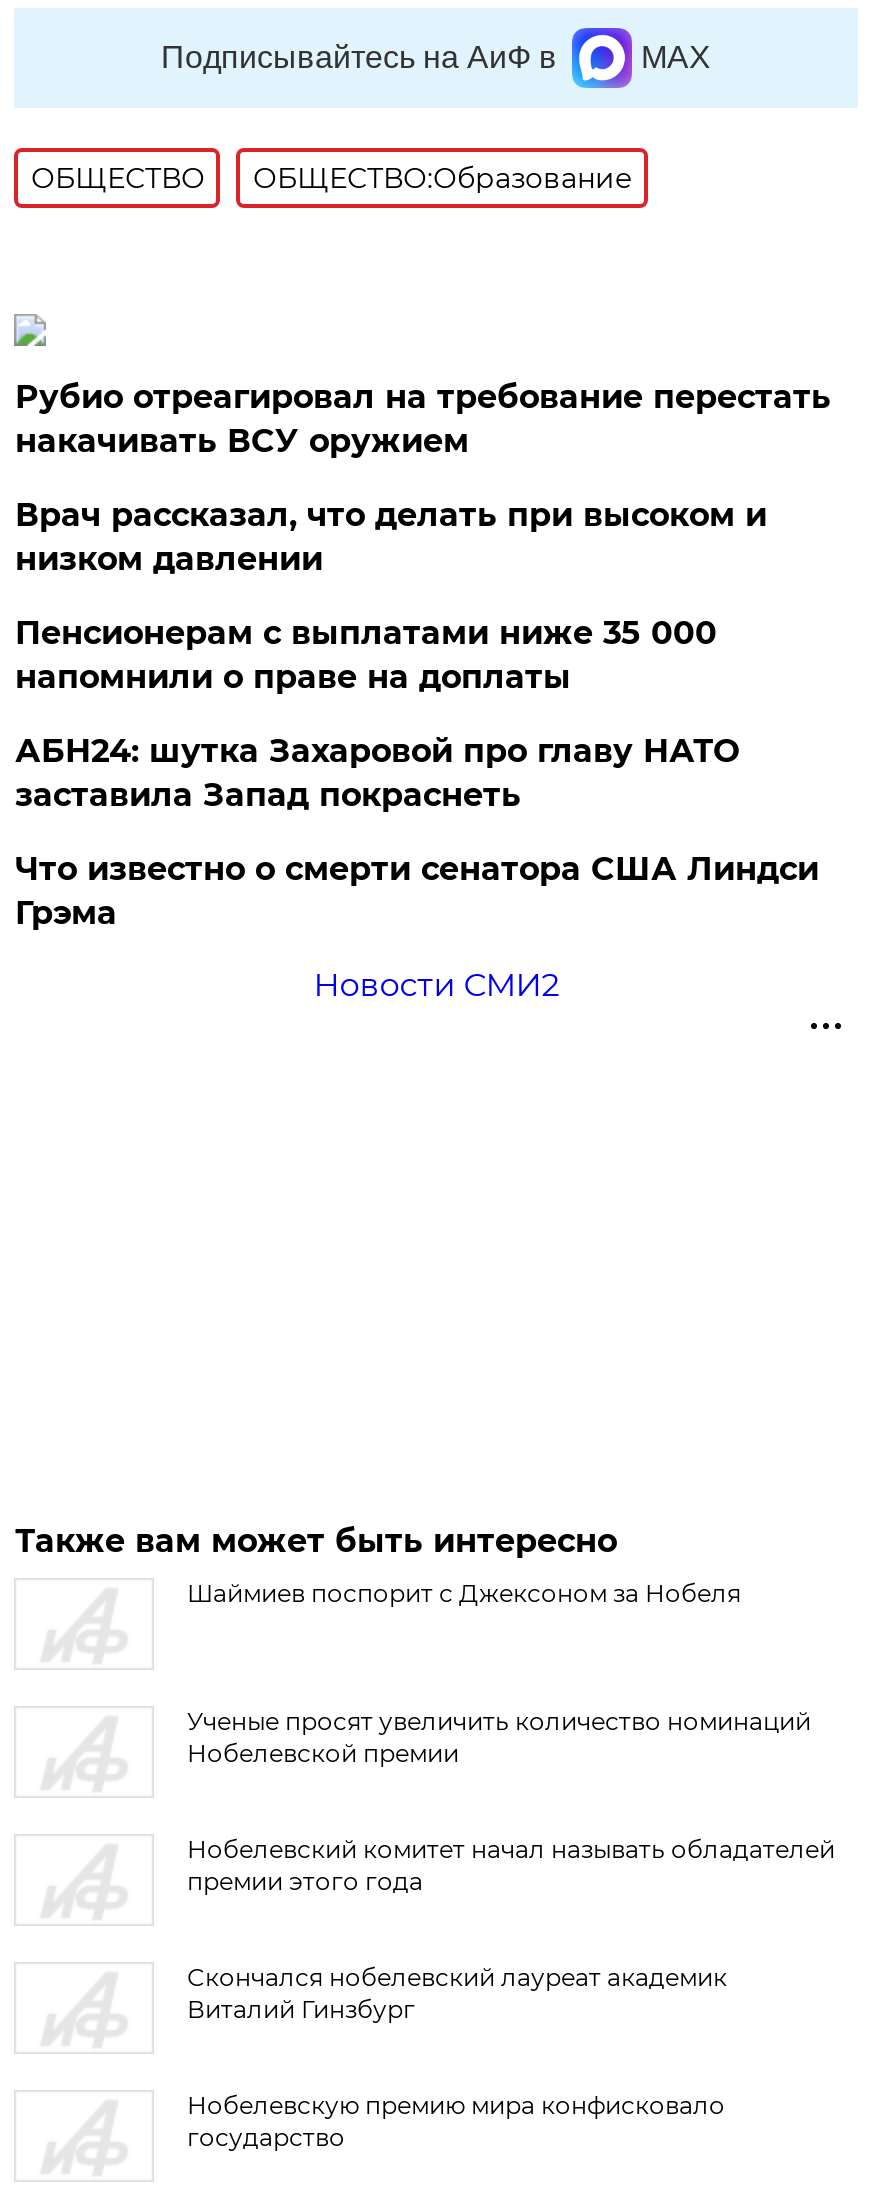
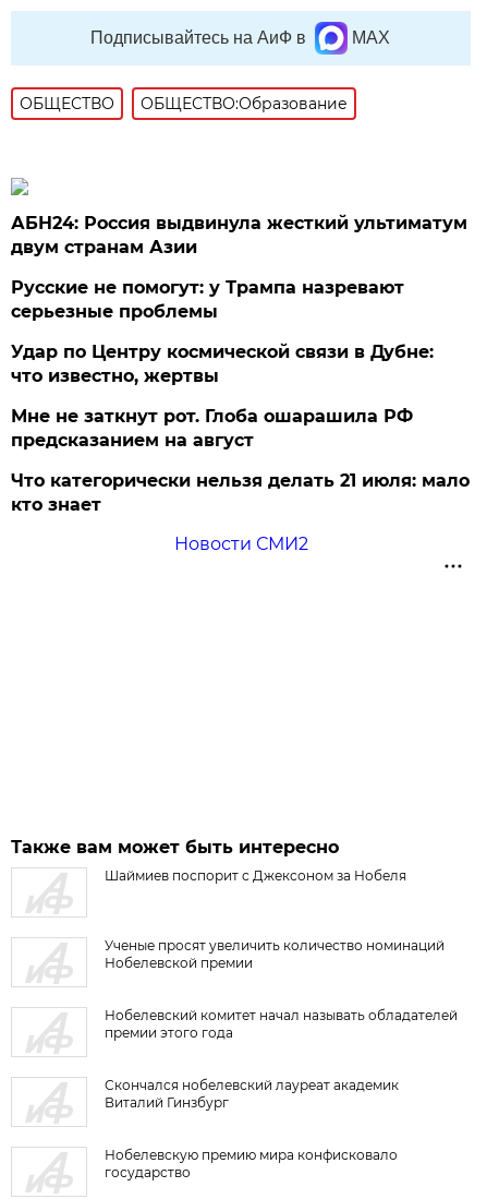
- Рубио отреагировал на требование перестать
- накачивать ВСУ оружием
+ АБН24: Россия выдвинула жесткий ультиматум
+ двум странам Азии

- Врач рассказал, что делать при высоком и
- низком давлении
+ Русские не помогут: у Трампа назревают
+ серьезные проблемы

- Пенсионерам с выплатами ниже 35 000
- напомнили о праве на доплаты
+ Удар по Центру космической связи в Дубне:
+ что известно, жертвы

- АБН24: шутка Захаровой про главу НАТО
- заставила Запад покраснеть
+ Мне не заткнут рот. Глоба ошарашила РФ
+ предсказанием на август

- Что известно о смерти сенатора США Линдси
- Грэма
+ Что категорически нельзя делать 21 июля: мало
+ кто знает
